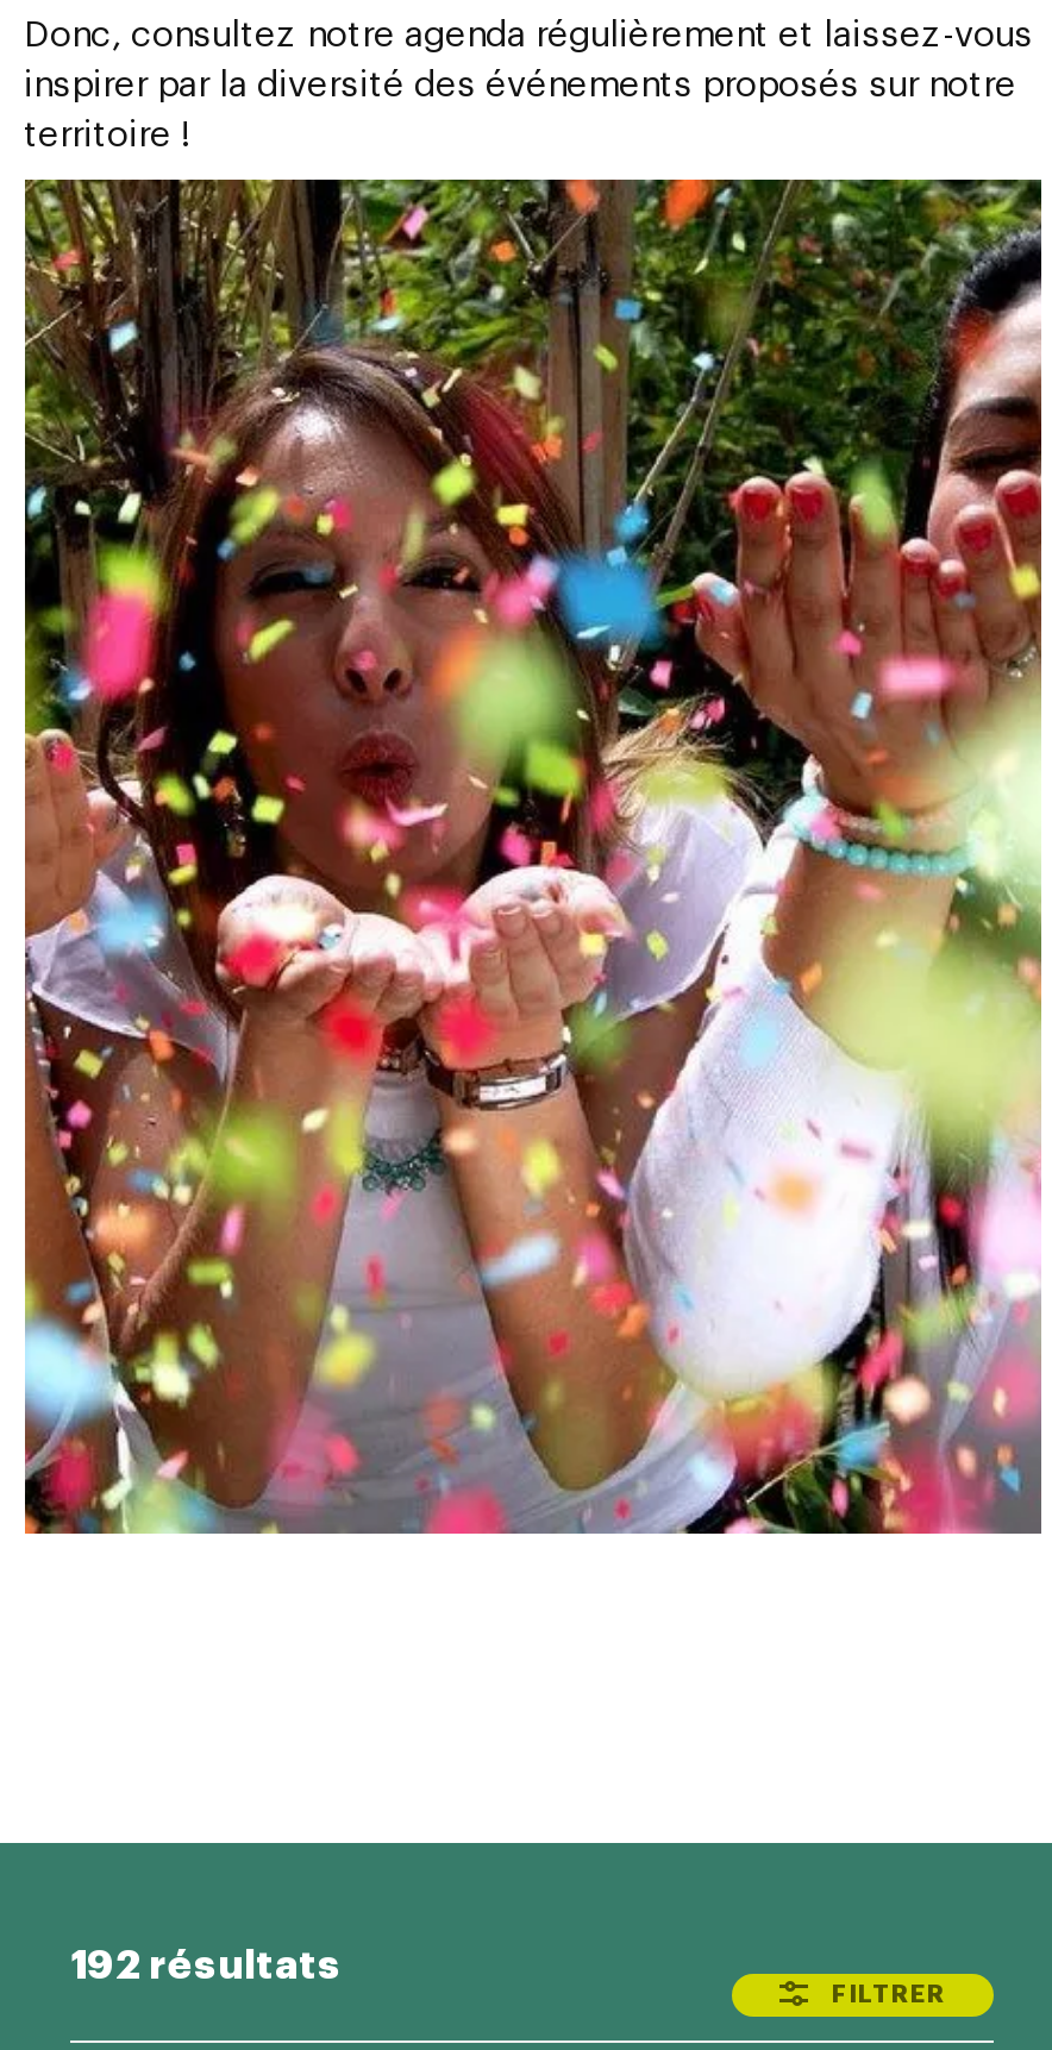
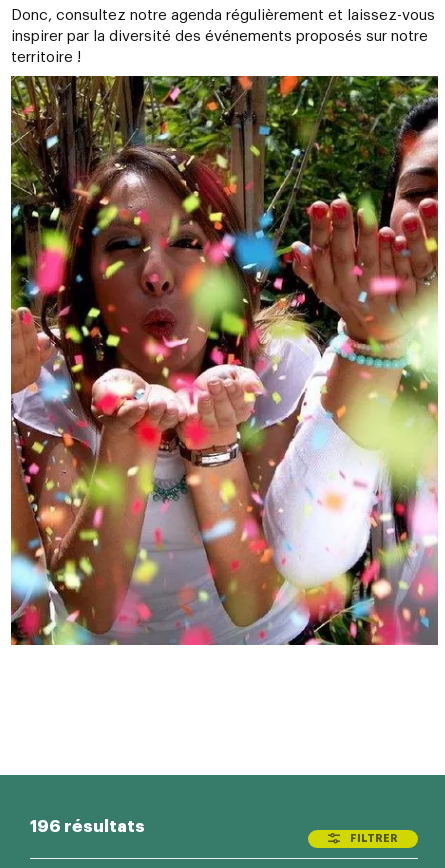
- 192 résultats
+ 196 résultats
